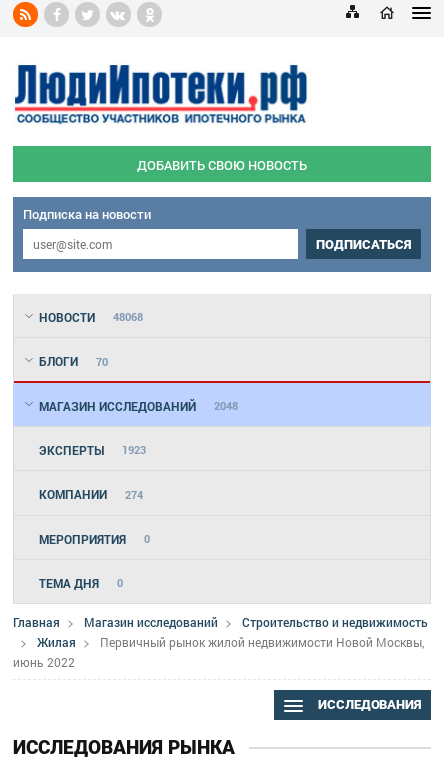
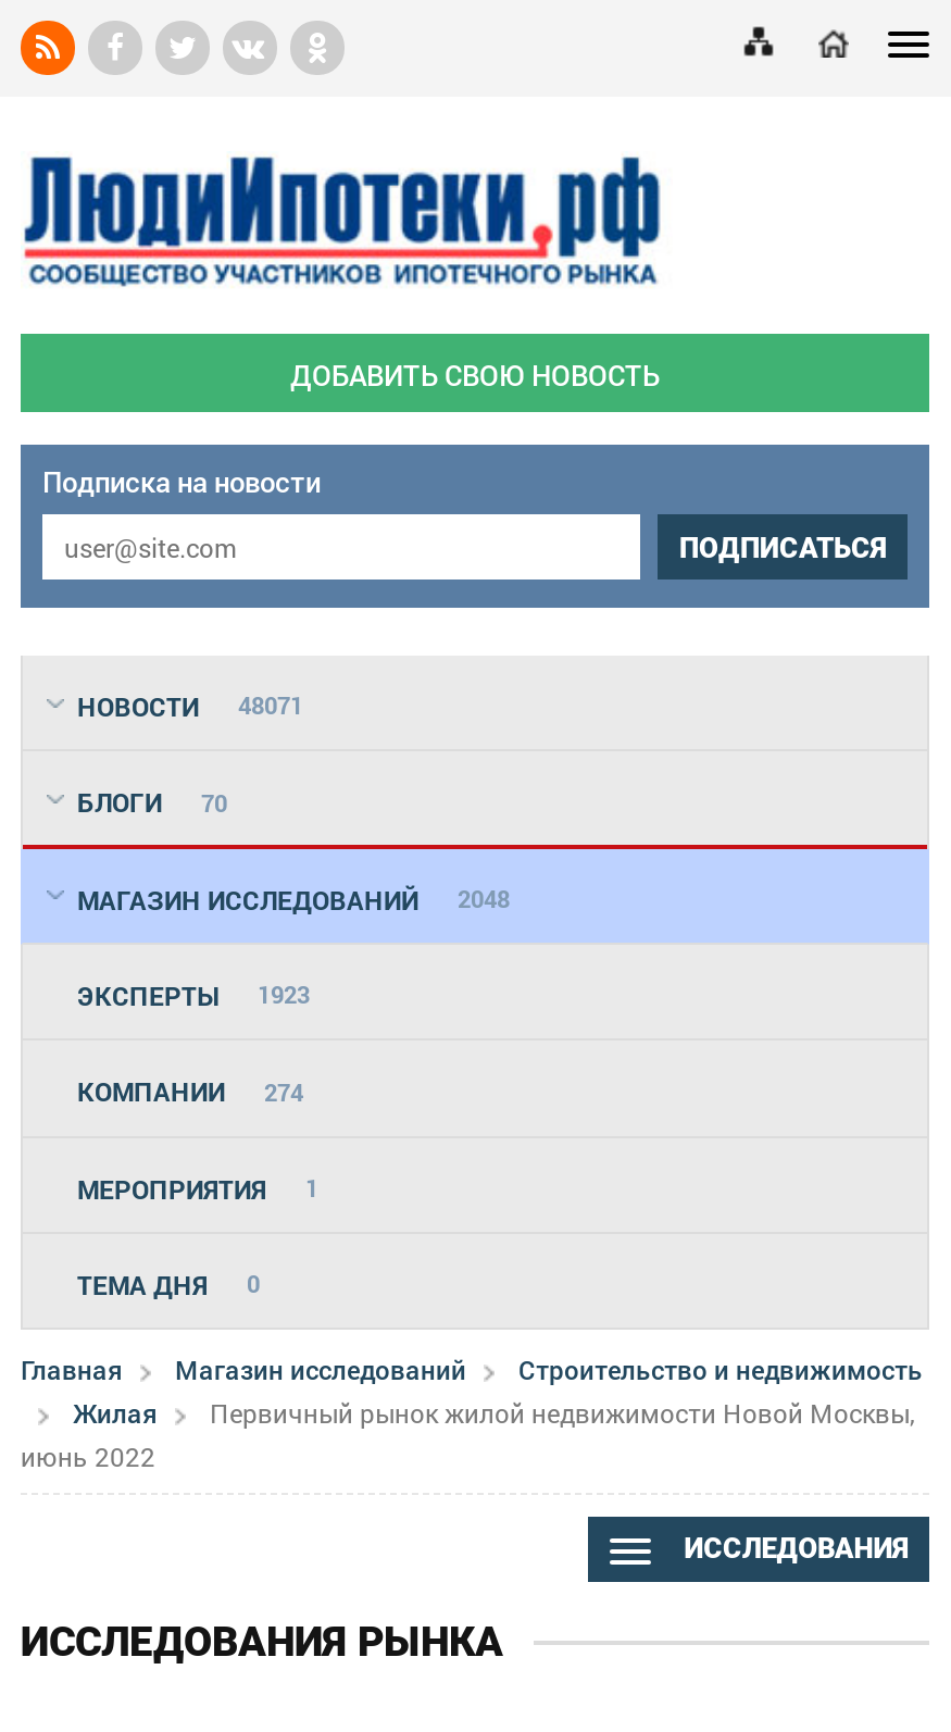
- НОВОСТИ 48068
+ НОВОСТИ 48071

- МЕРОПРИЯТИЯ 0
+ МЕРОПРИЯТИЯ 1
